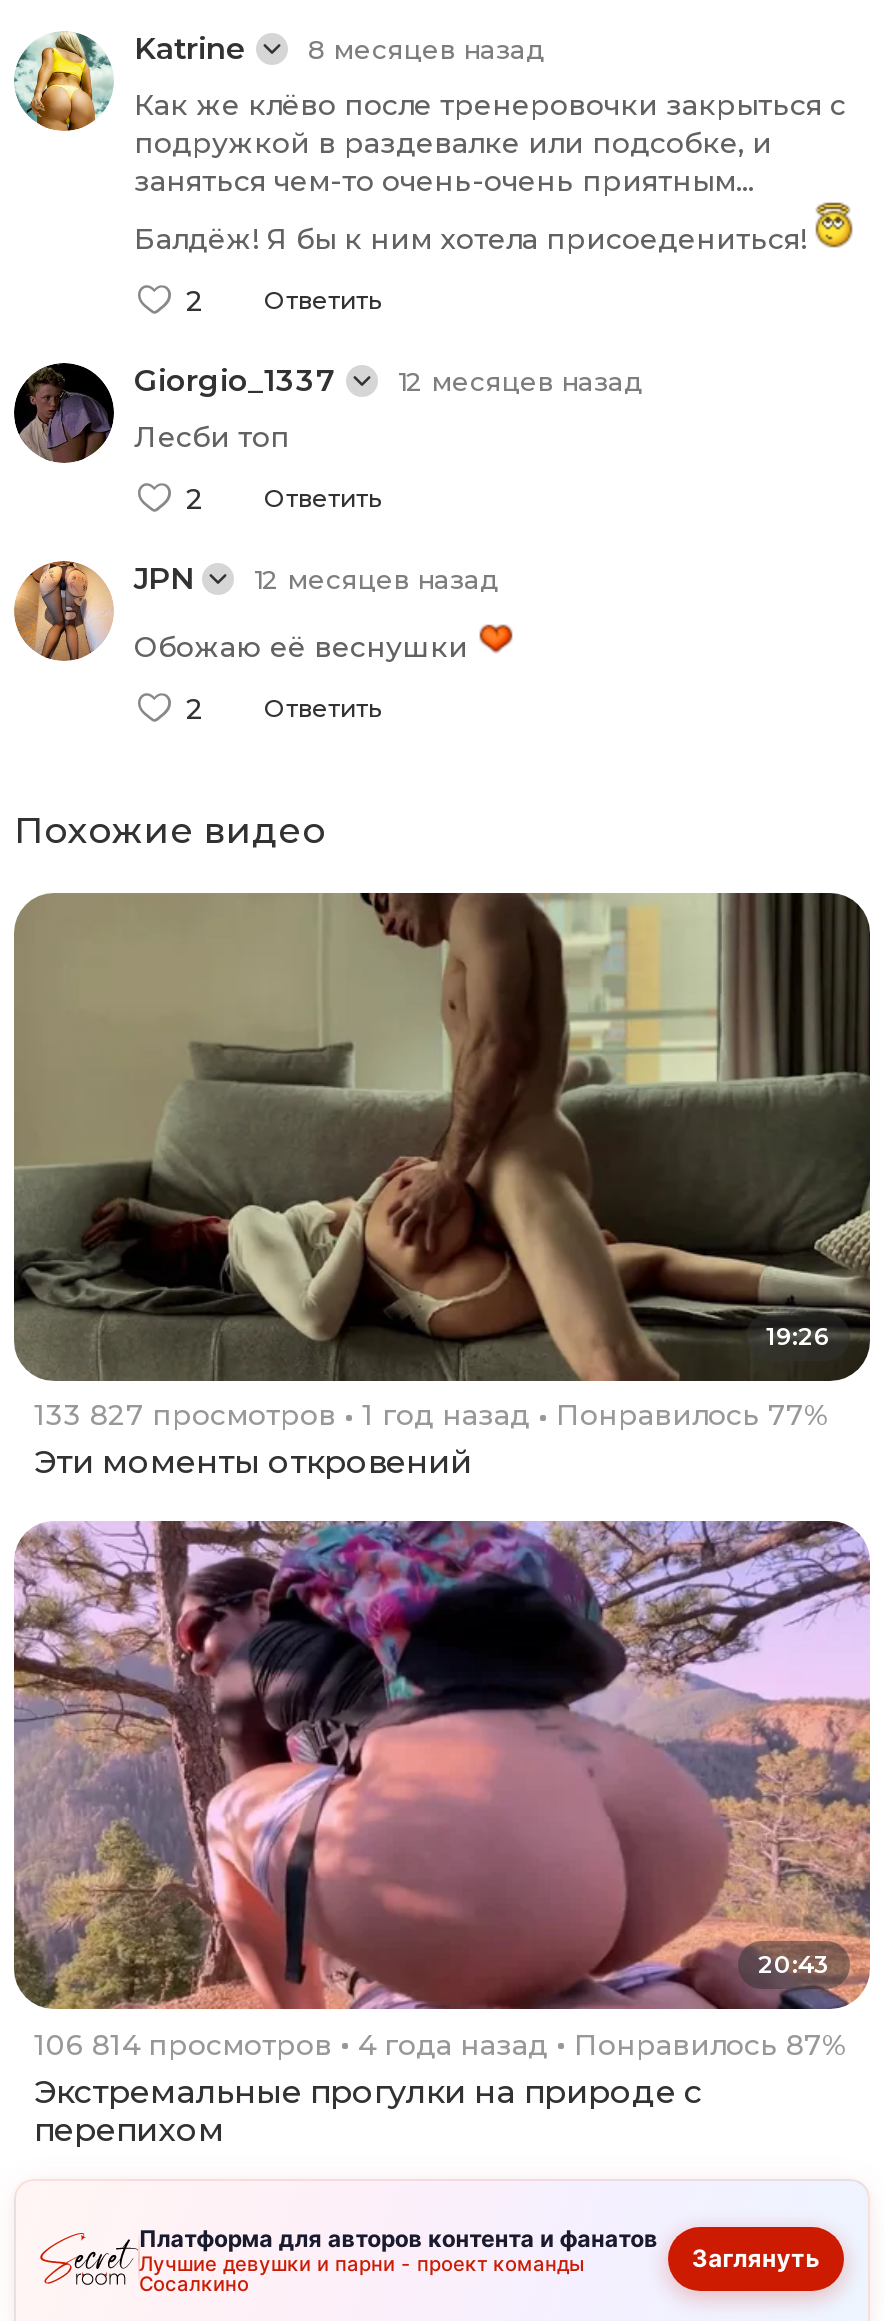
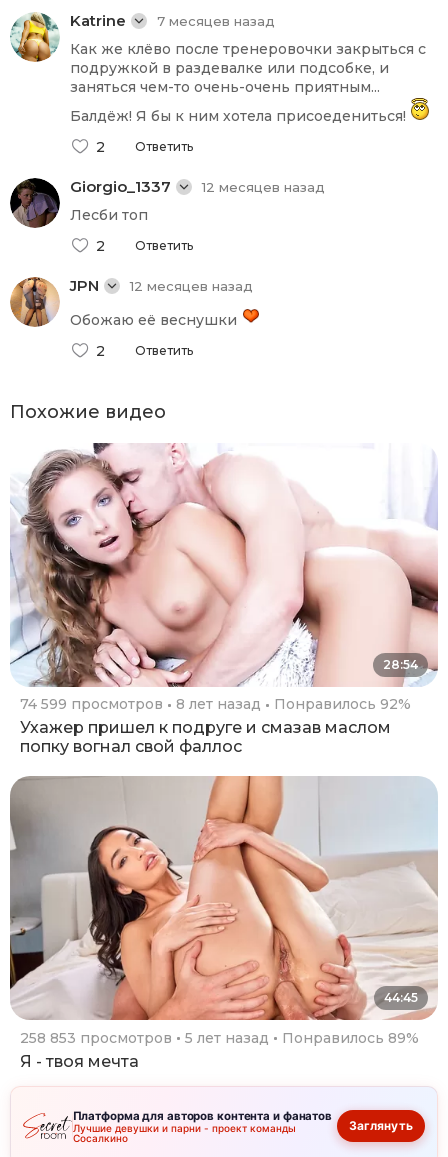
- 8 месяцев назад
+ 7 месяцев назад

- [image]
- 19:26
+ [image]
+ 28:54

- 133 827 просмотров
- 1 год назад
- Понравилось 77%
- Эти моменты откровений
+ 74 599 просмотров
+ 8 лет назад
+ Понравилось 92%
+ Ухажер пришел к подруге и смазав маслом
+ попку вогнал свой фаллос

- [image]
- 20:43
+ [image]
+ 44:45

- 106 814 просмотров
- 4 года назад
- Понравилось 87%
- Экстремальные прогулки на природе с
- перепихом
+ 258 853 просмотров
+ 5 лет назад
+ Понравилось 89%
+ Я - твоя мечта
